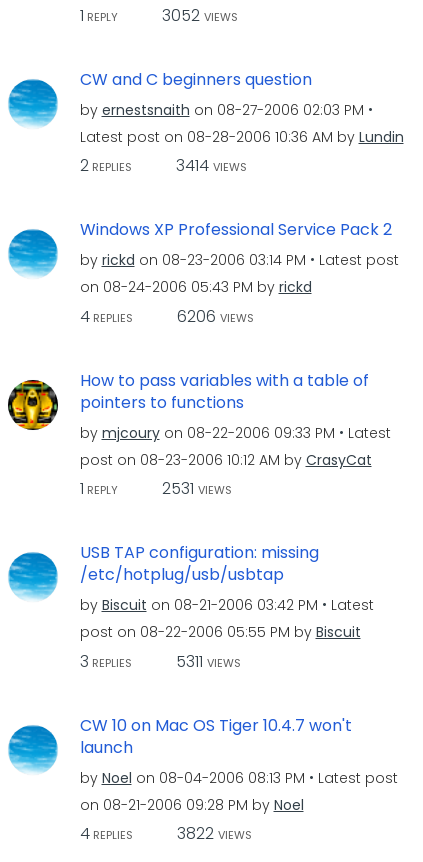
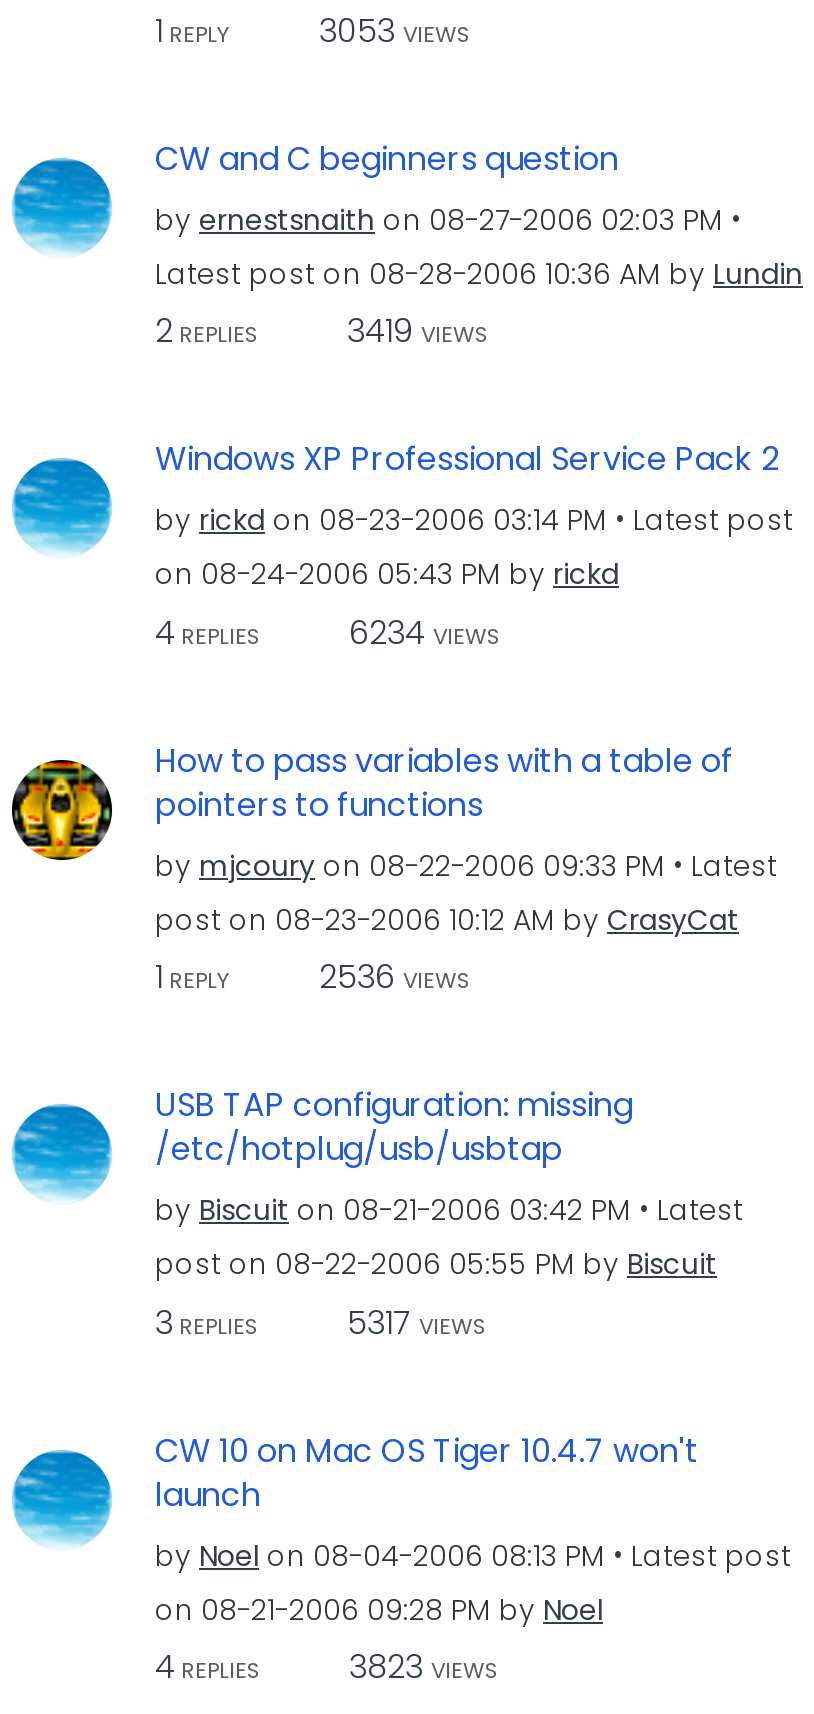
- 1 REPLY 3052 VIEWS
+ 1 REPLY 3053 VIEWS

- 2 REPLIES 3414 VIEWS
+ 2 REPLIES 3419 VIEWS

- 4 REPLIES 6206 VIEWS
+ 4 REPLIES 6234 VIEWS

- 1 REPLY 2531 VIEWS
+ 1 REPLY 2536 VIEWS

- 3 REPLIES 5311 VIEWS
+ 3 REPLIES 5317 VIEWS

- 4 REPLIES 3822 VIEWS
+ 4 REPLIES 3823 VIEWS
